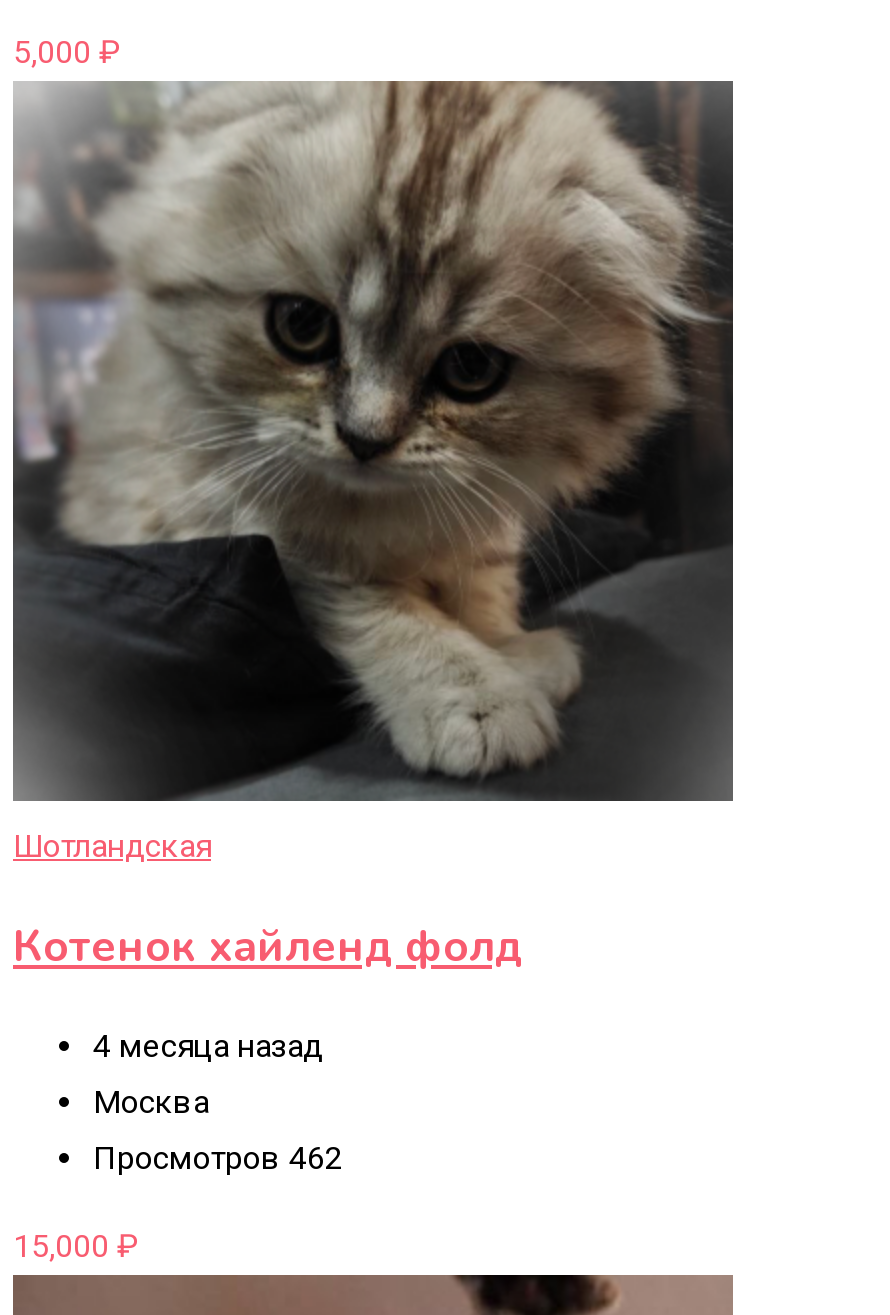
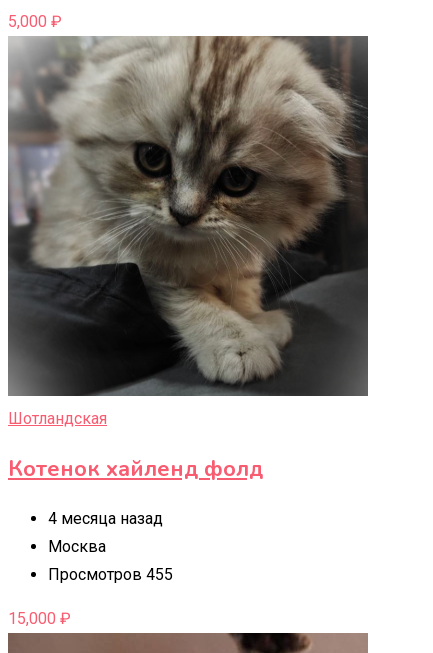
- Просмотров 462
+ Просмотров 455
